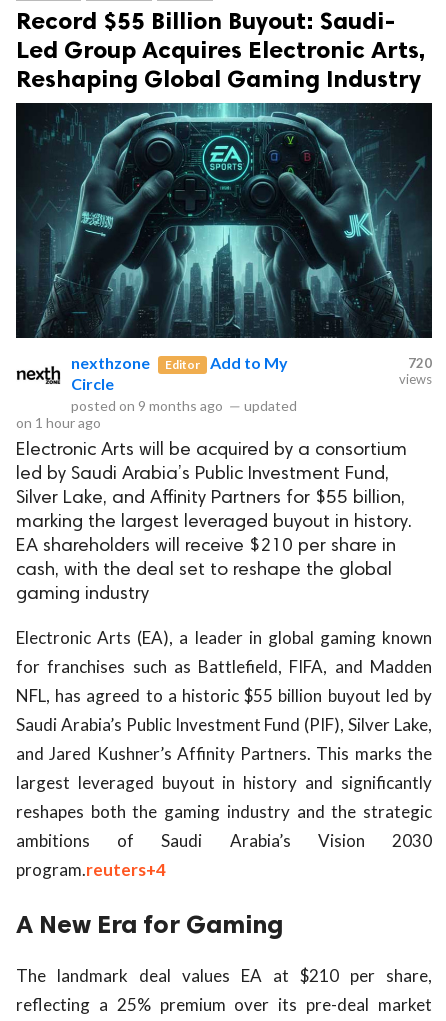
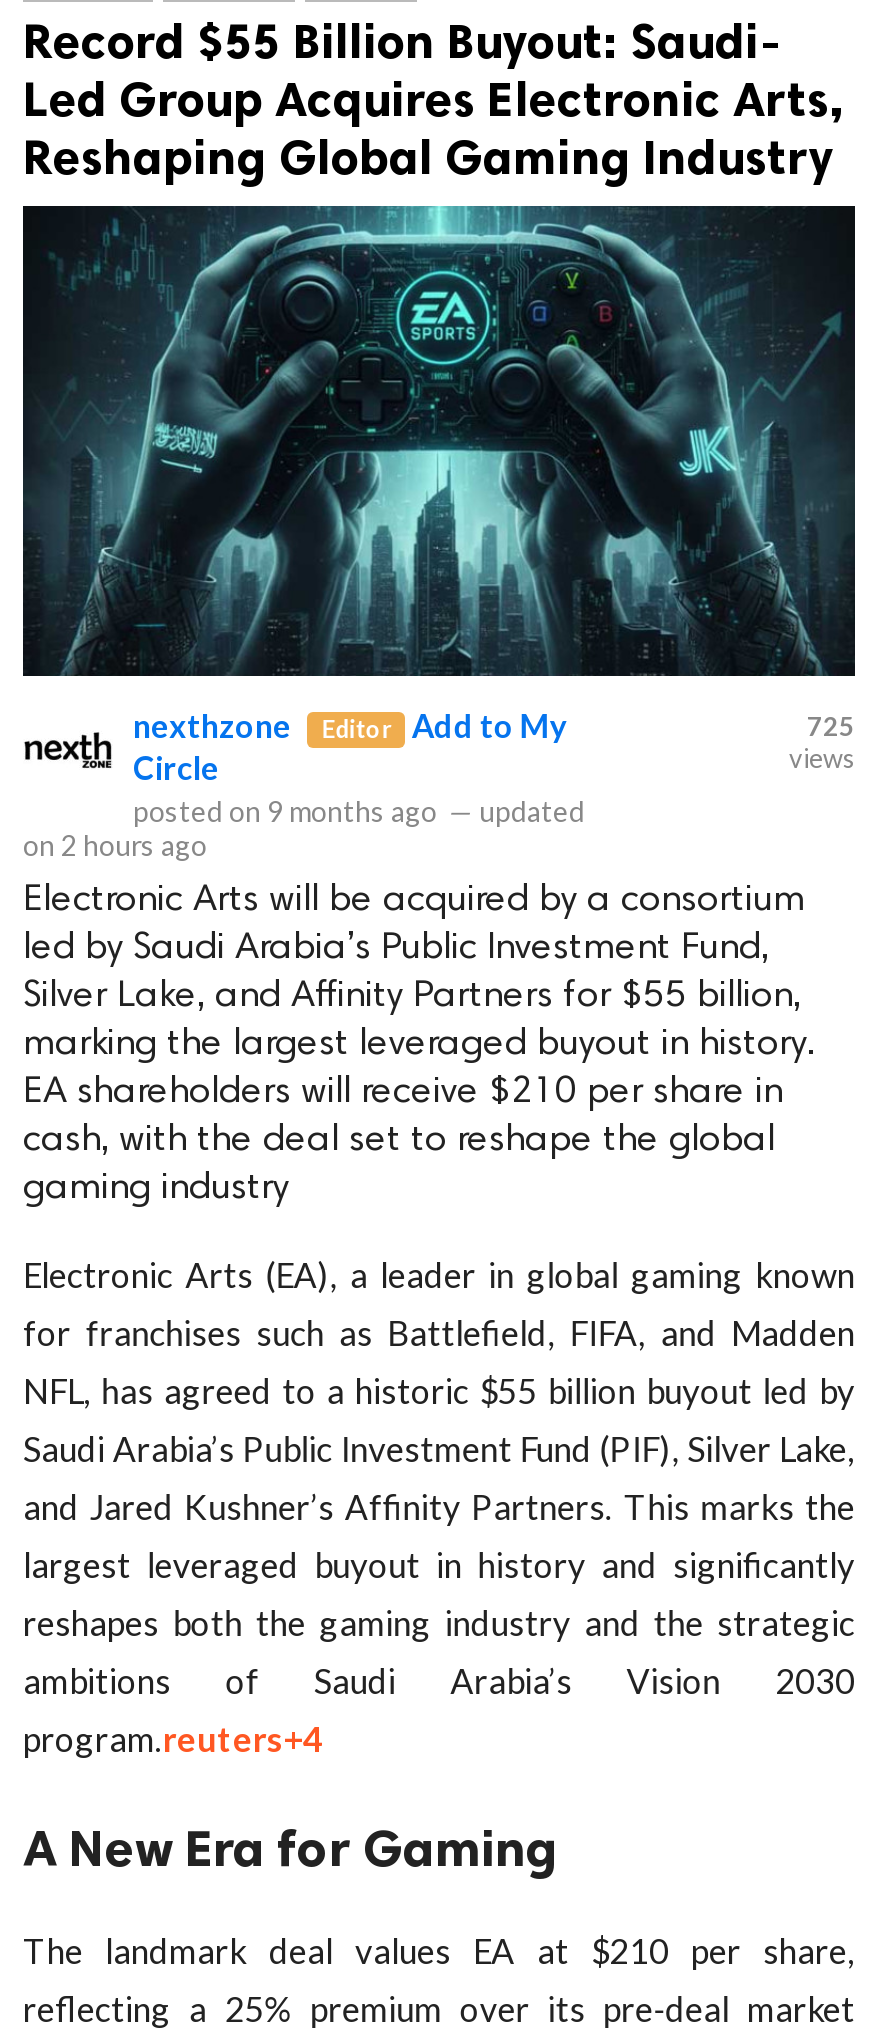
- 720
+ 725

- on 1 hour ago
+ on 2 hours ago
